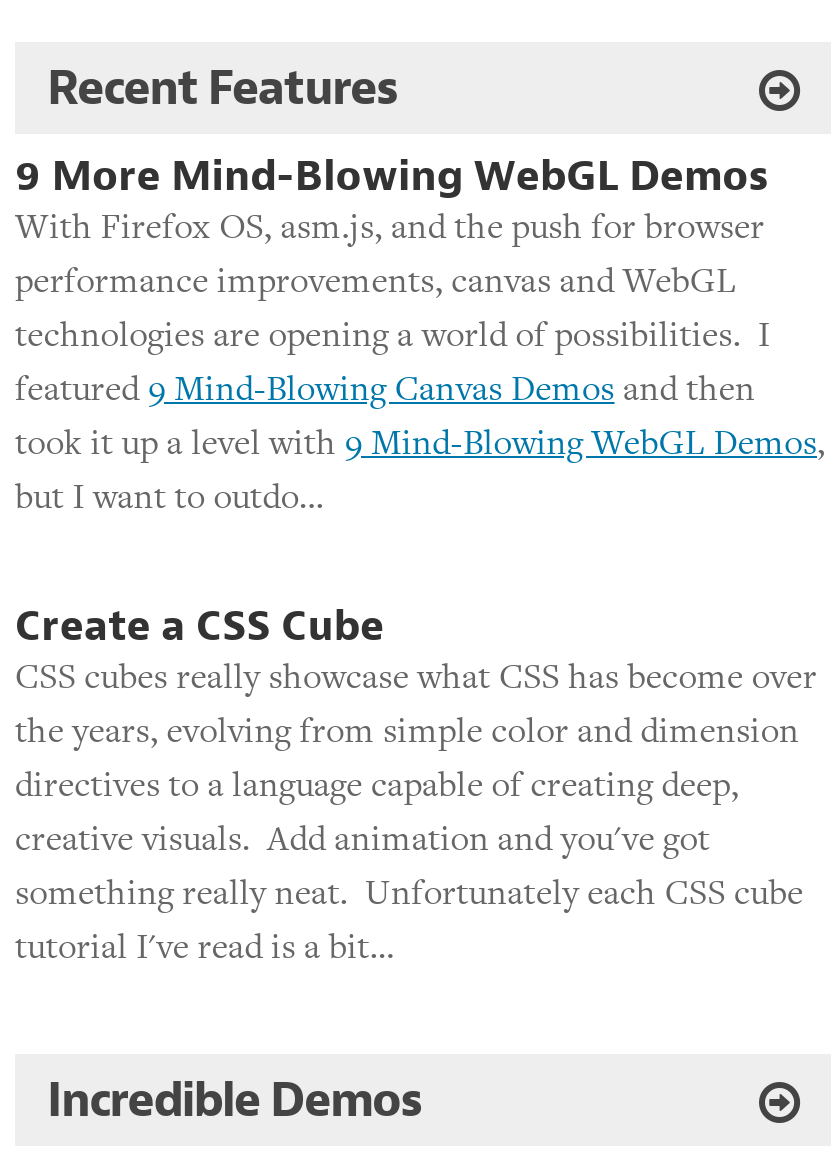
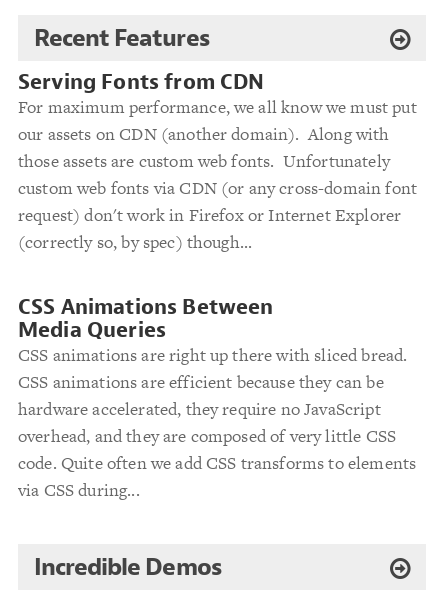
- 9 More Mind-Blowing WebGL Demos
- With Firefox OS, asm.js, and the push for browser
- performance improvements, canvas and WebGL
- technologies are opening a world of possibilities. I
- featured 9 Mind-Blowing Canvas Demos and then
- took it up a level with 9 Mind-Blowing WebGL Demos,
- but I want to outdo...
+ Serving Fonts from CDN
+ For maximum performance, we all know we must put
+ our assets on CDN (another domain). Along with
+ those assets are custom web fonts. Unfortunately
+ custom web fonts via CDN (or any cross-domain font
+ request) don't work in Firefox or Internet Explorer
+ (correctly so, by spec) though...

- Create a CSS Cube
- CSS cubes really showcase what CSS has become over
- the years, evolving from simple color and dimension
- directives to a language capable of creating deep,
- creative visuals. Add animation and you've got
- something really neat. Unfortunately each CSS cube
- tutorial I've read is a bit...
+ CSS Animations Between
+ Media Queries
+ CSS animations are right up there with sliced bread.
+ CSS animations are efficient because they can be
+ hardware accelerated, they require no JavaScript
+ overhead, and they are composed of very little CSS
+ code. Quite often we add CSS transforms to elements
+ via CSS during...
